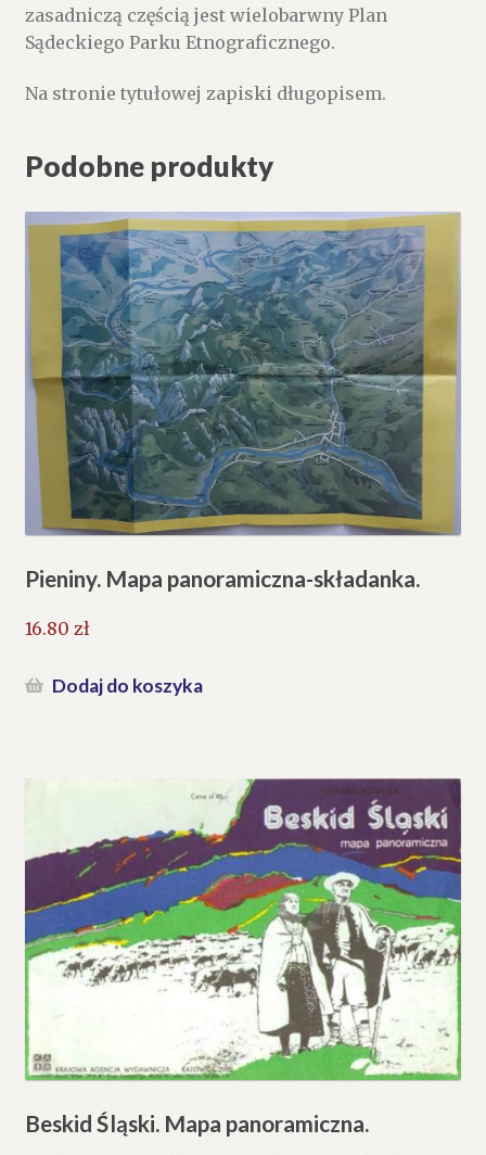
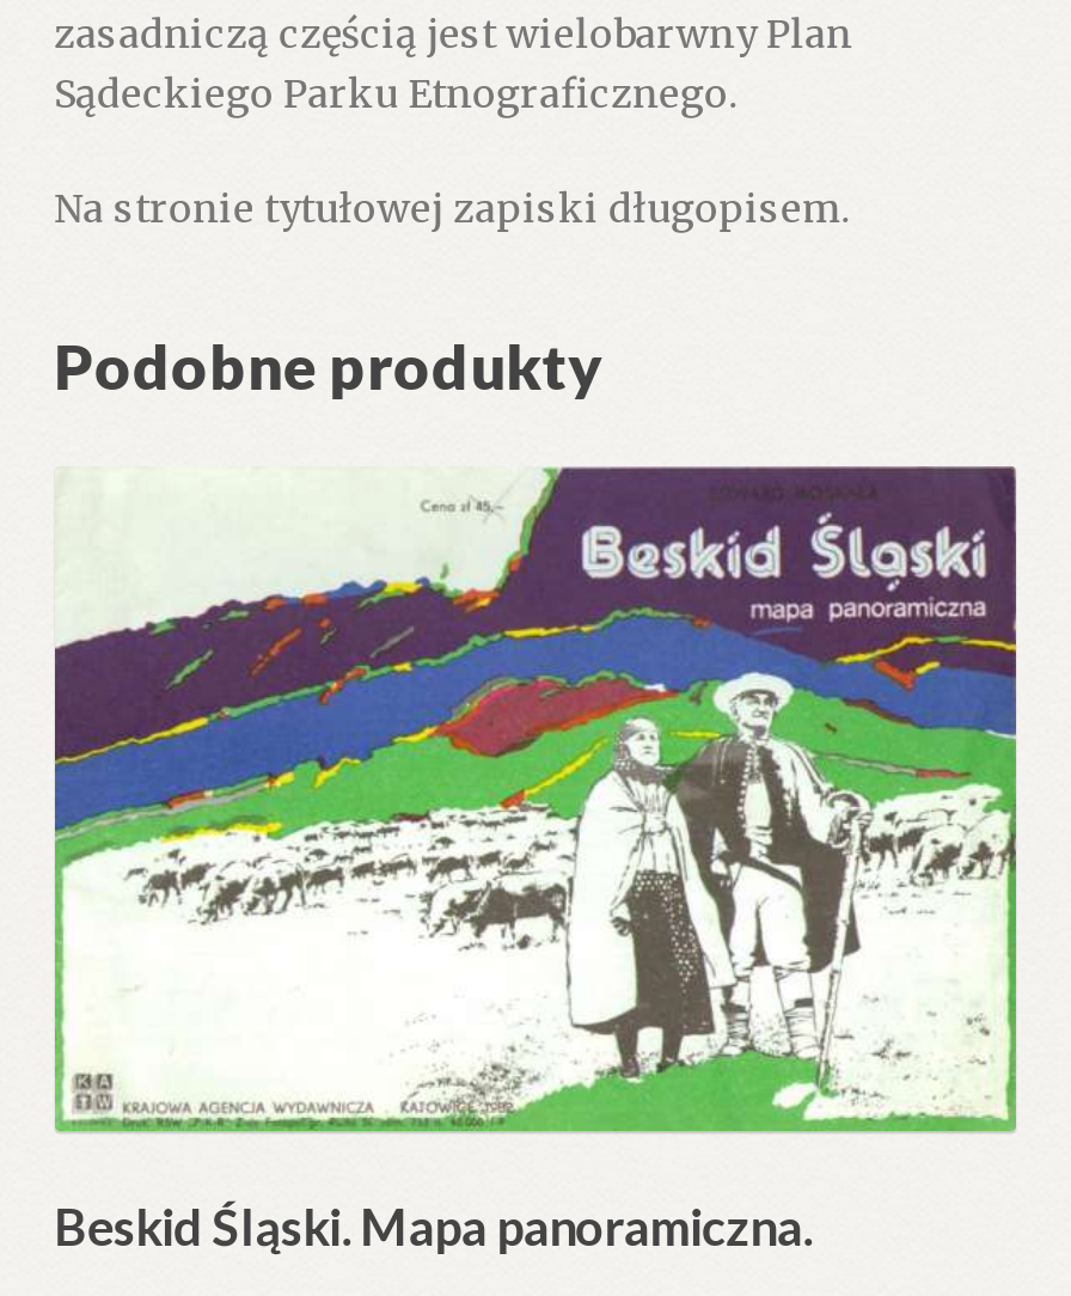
- [image]
- Pieniny. Mapa panoramiczna-składanka.
- 16.80 zł
- Dodaj do koszyka
